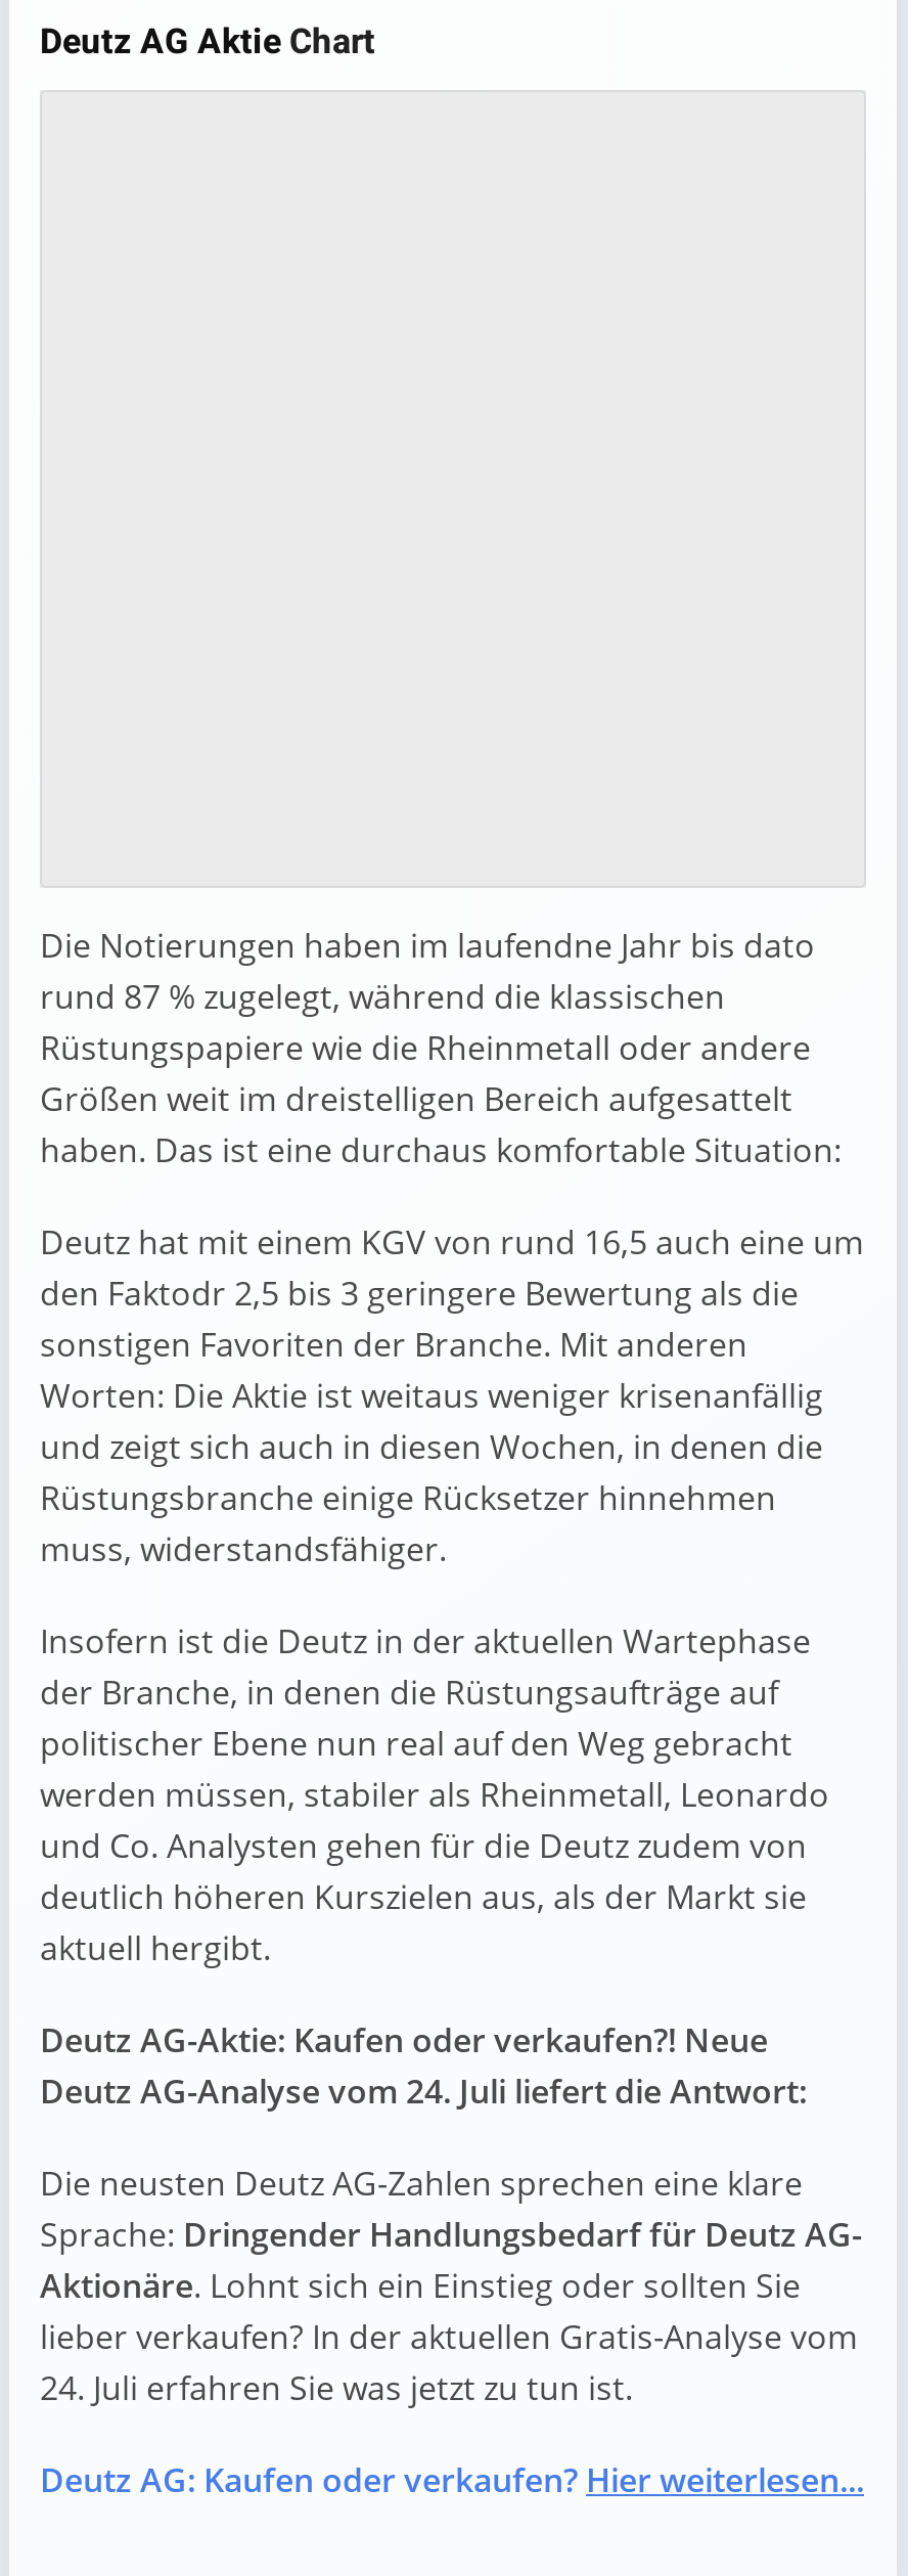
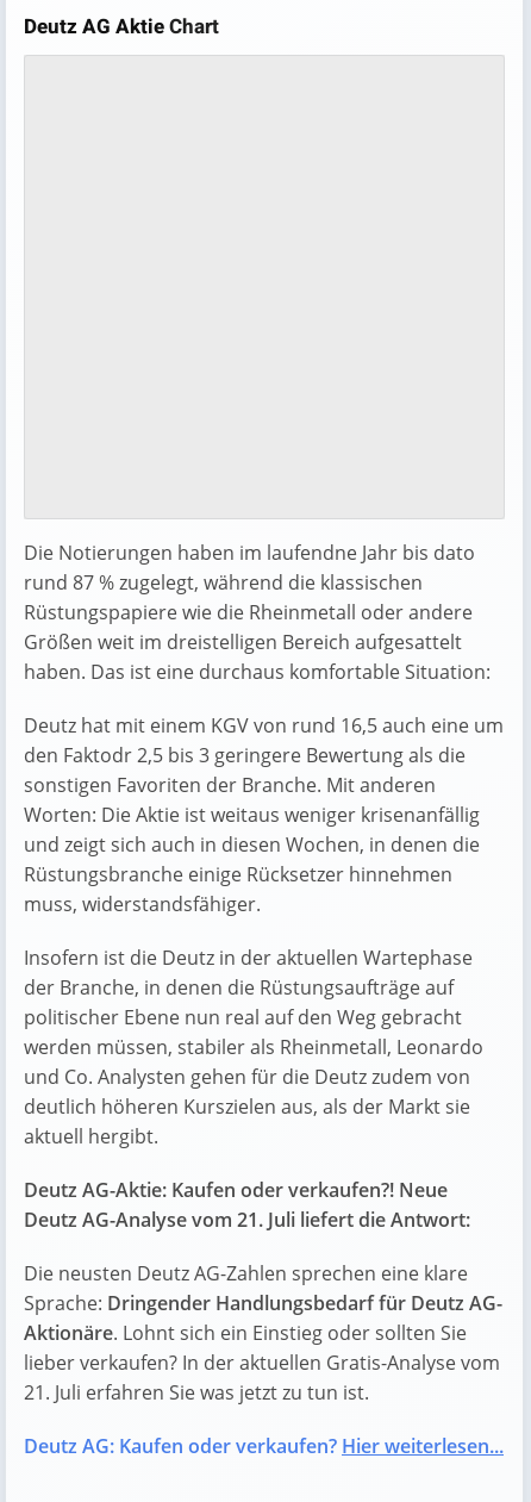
- Deutz AG-Analyse vom 24. Juli liefert die Antwort:
+ Deutz AG-Analyse vom 21. Juli liefert die Antwort:

- 24. Juli erfahren Sie was jetzt zu tun ist.
+ 21. Juli erfahren Sie was jetzt zu tun ist.
